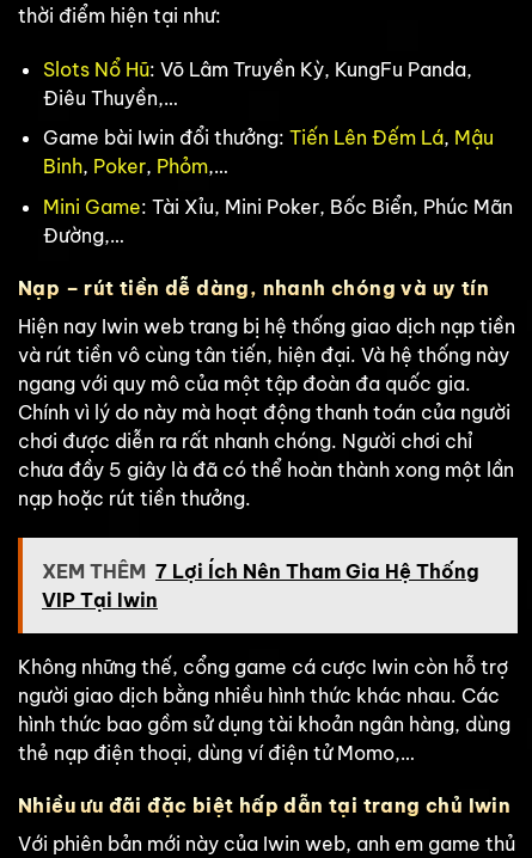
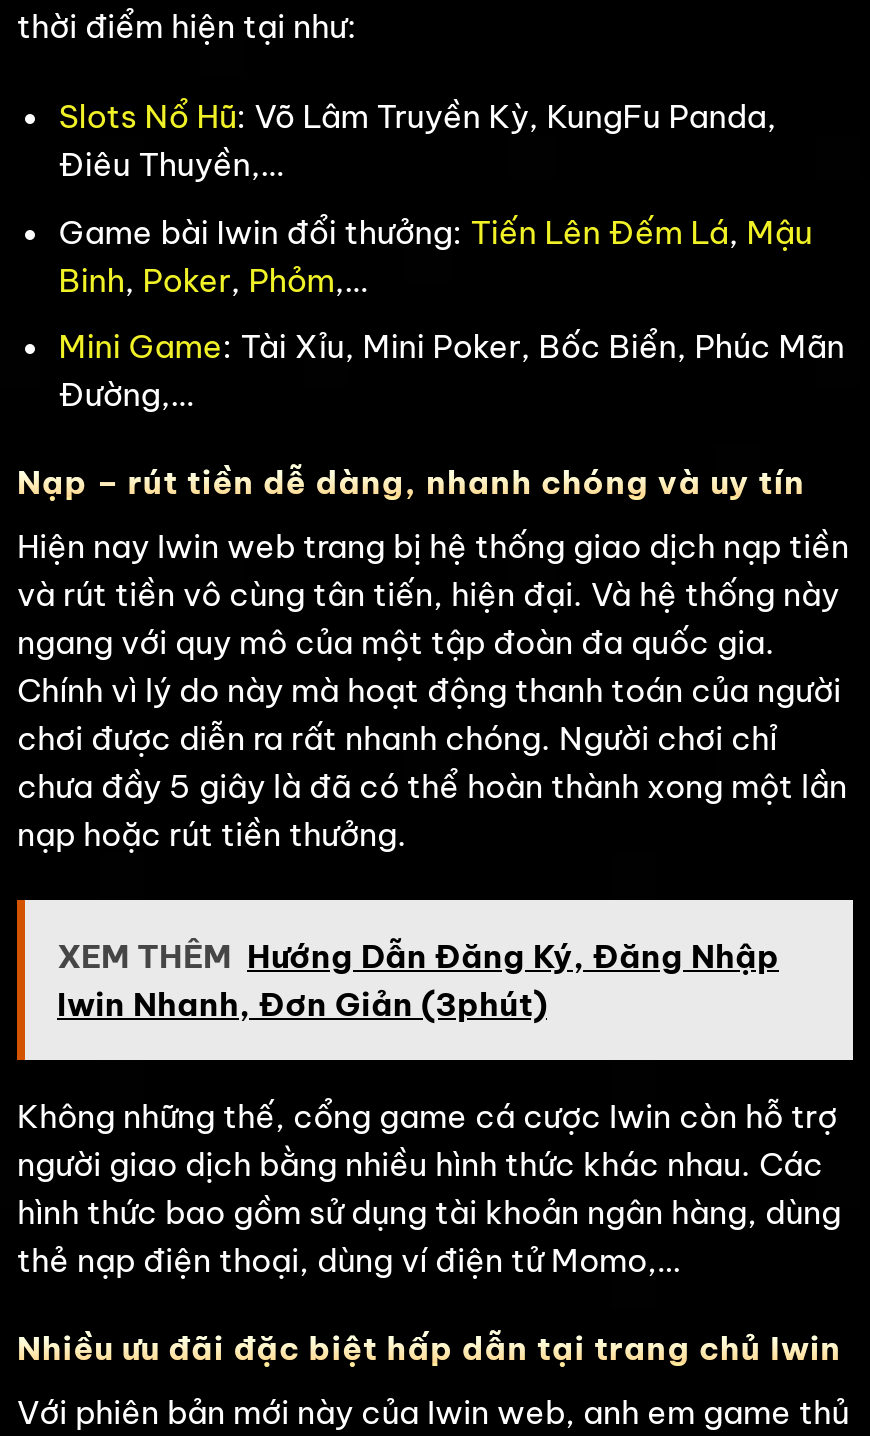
- XEM THÊM 7 Lợi Ích Nên Tham Gia Hệ Thống
- VIP Tại Iwin
+ XEM THÊM Hướng Dẫn Đăng Ký, Đăng Nhập
+ Iwin Nhanh, Đơn Giản (3phút)
